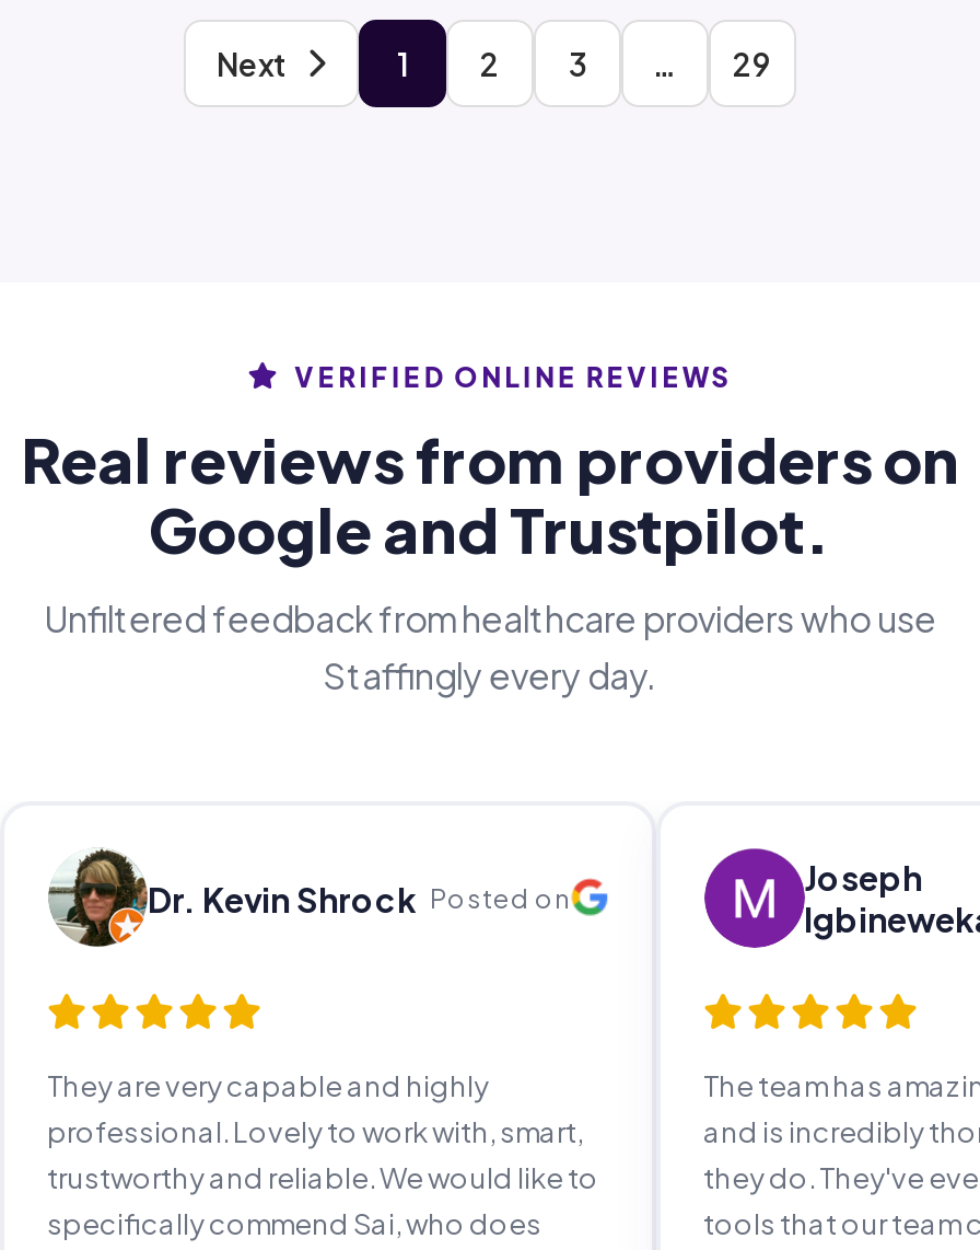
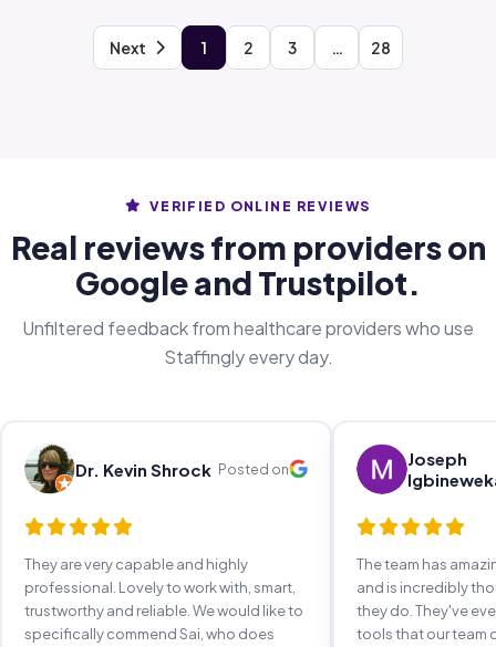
- 29
+ 28
